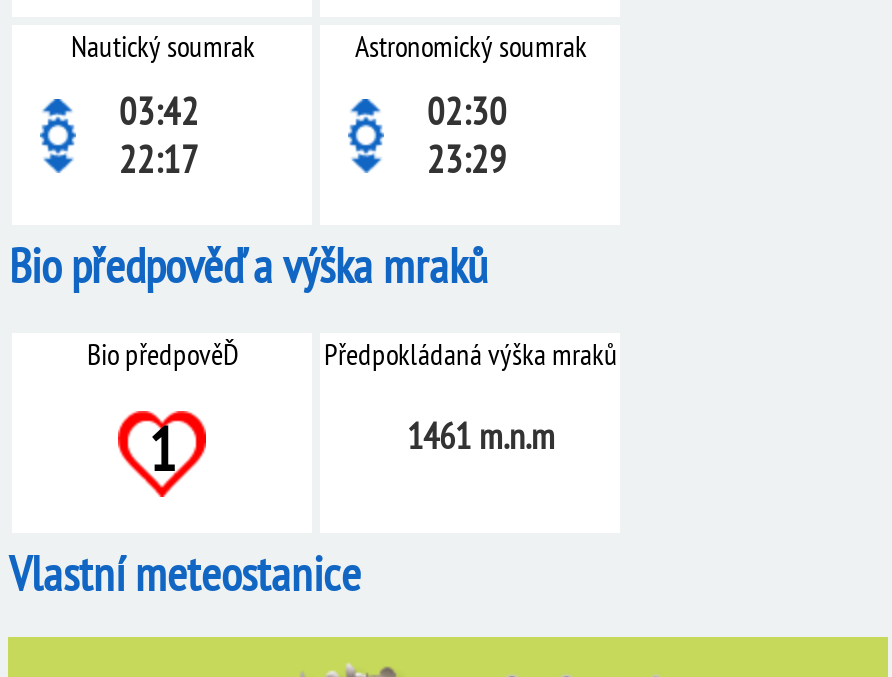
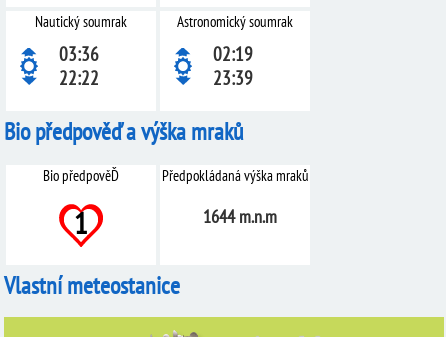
- 03:42
+ 03:36

- 02:30
+ 02:19

- 22:17
+ 22:22

- 23:29
+ 23:39

- 1461 m.n.m
+ 1644 m.n.m
